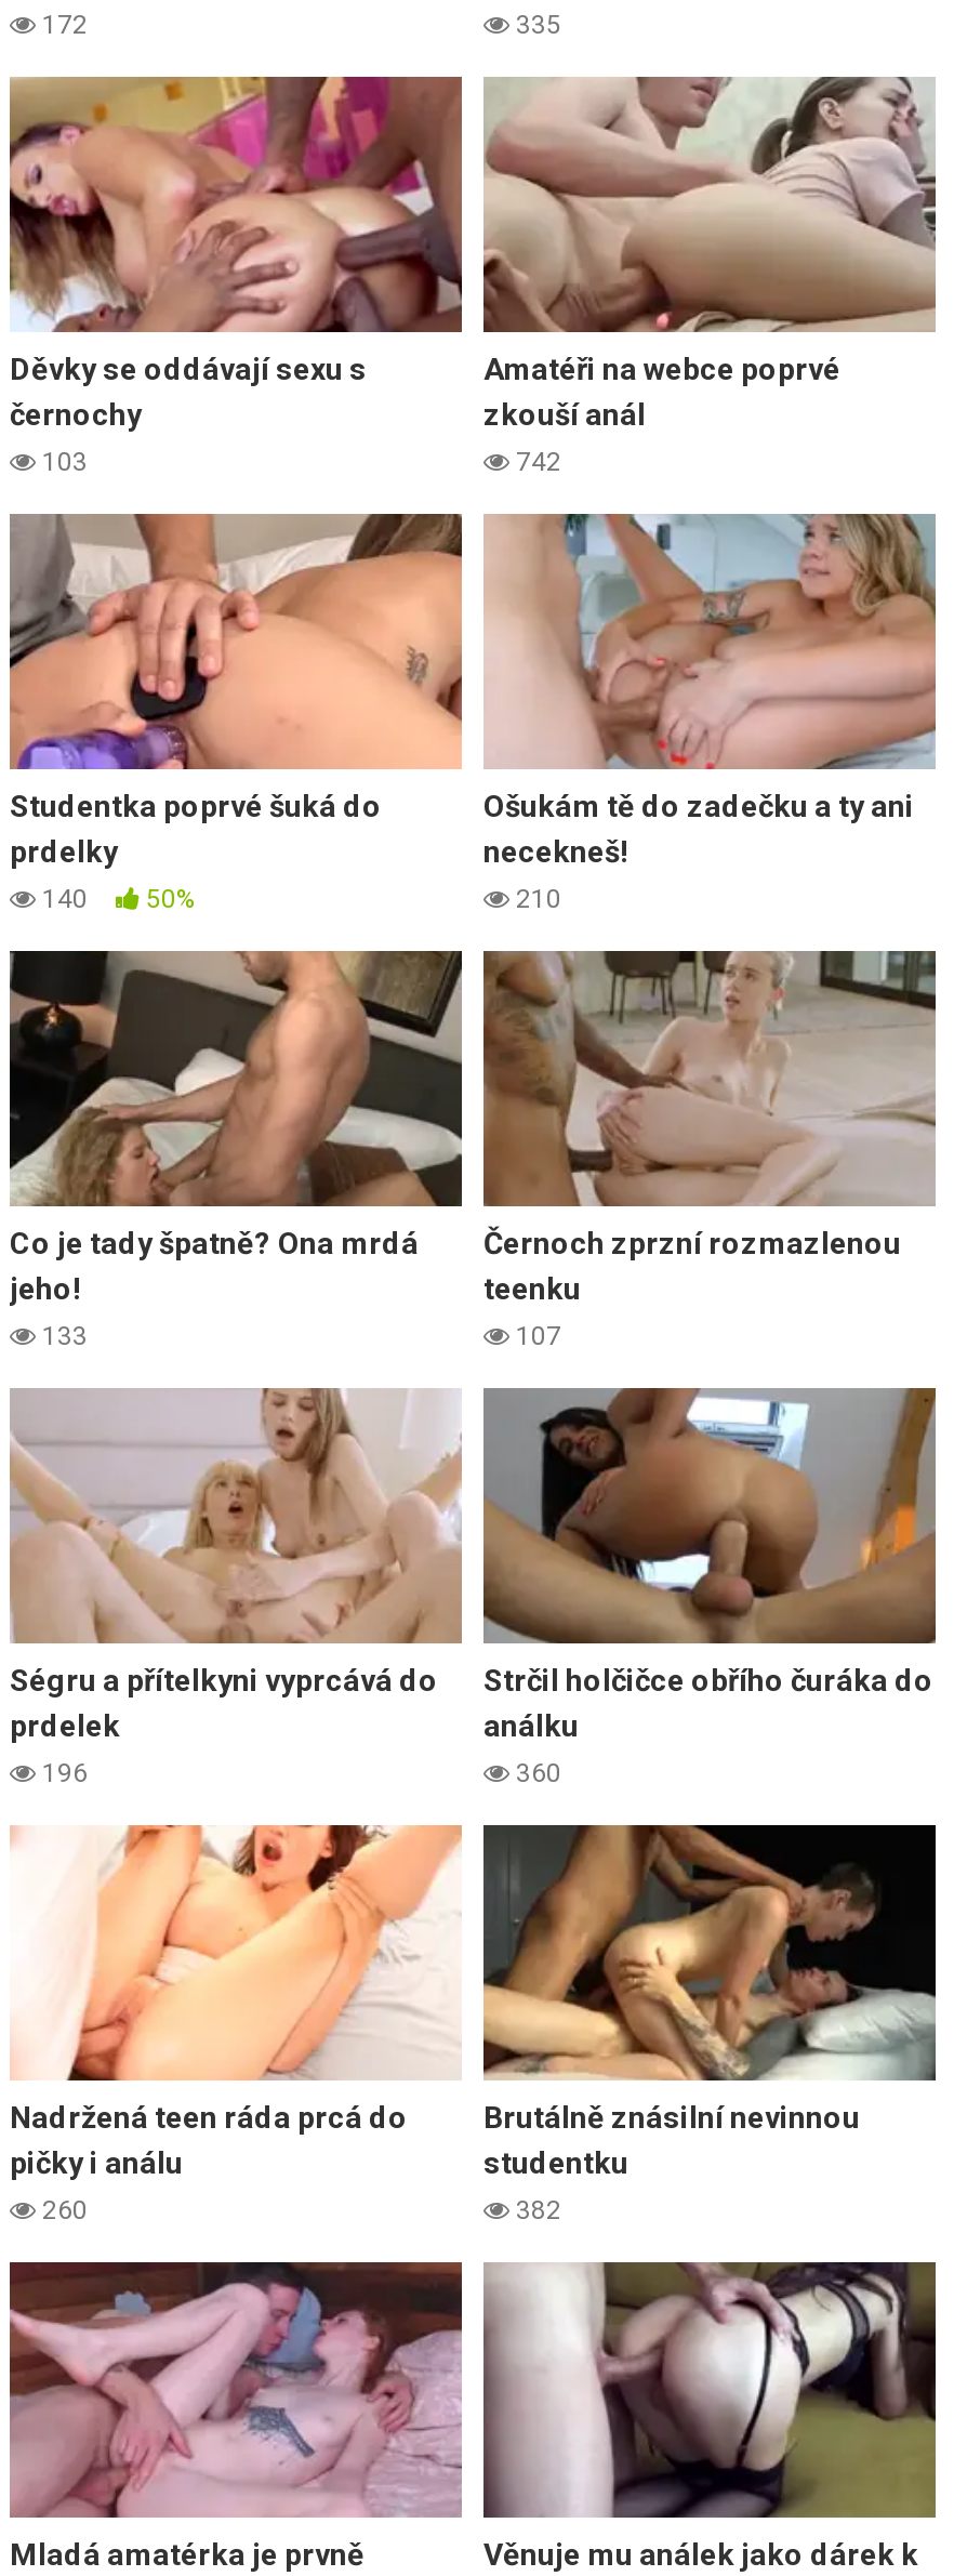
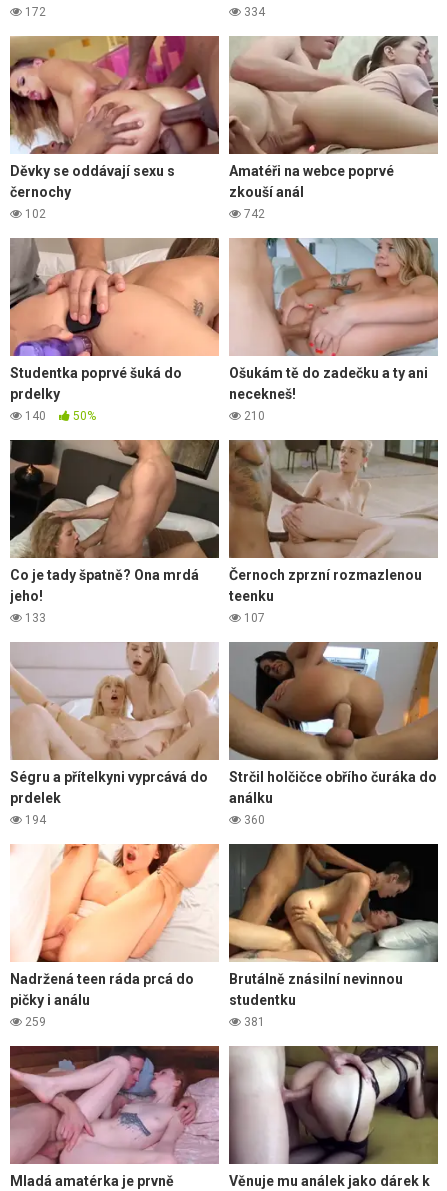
- 335
+ 334

- 103
+ 102

- 196
+ 194

- 260
+ 259

- 382
+ 381
